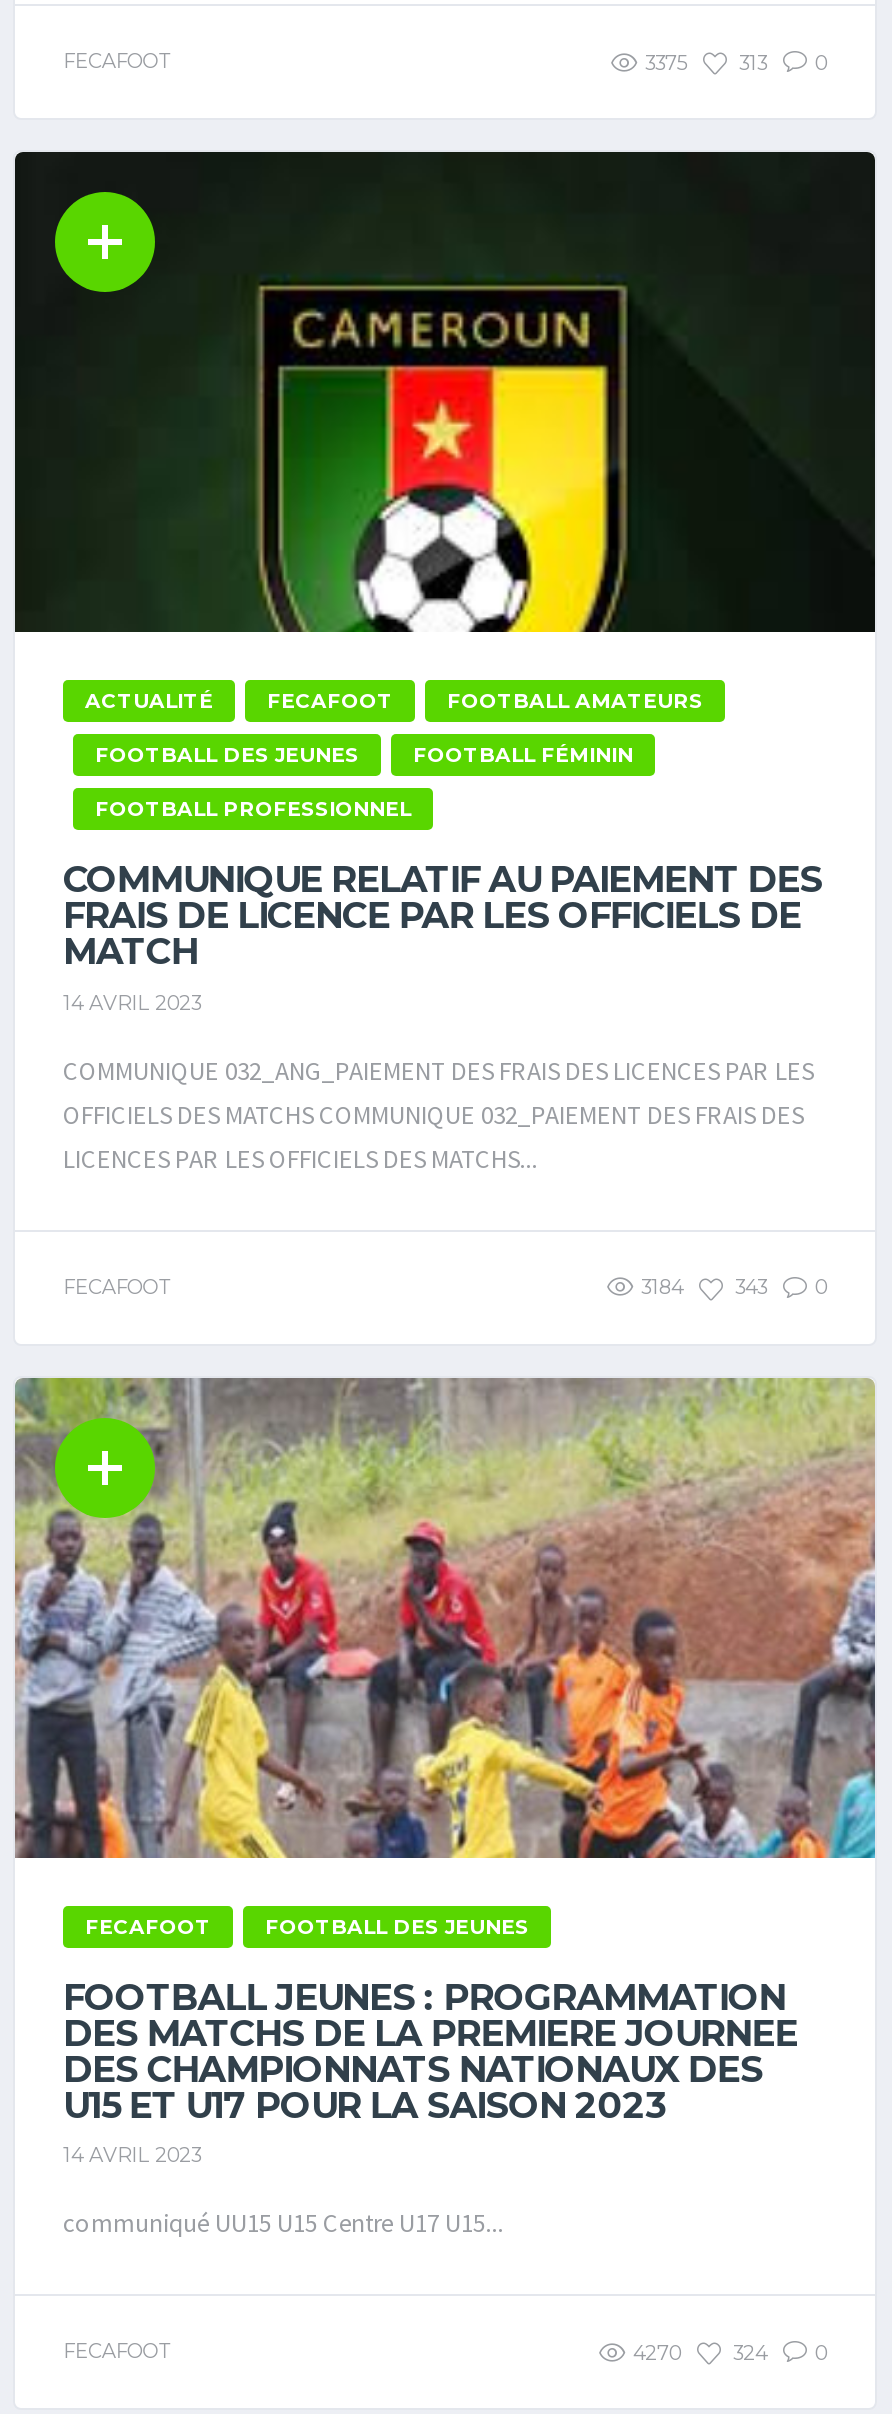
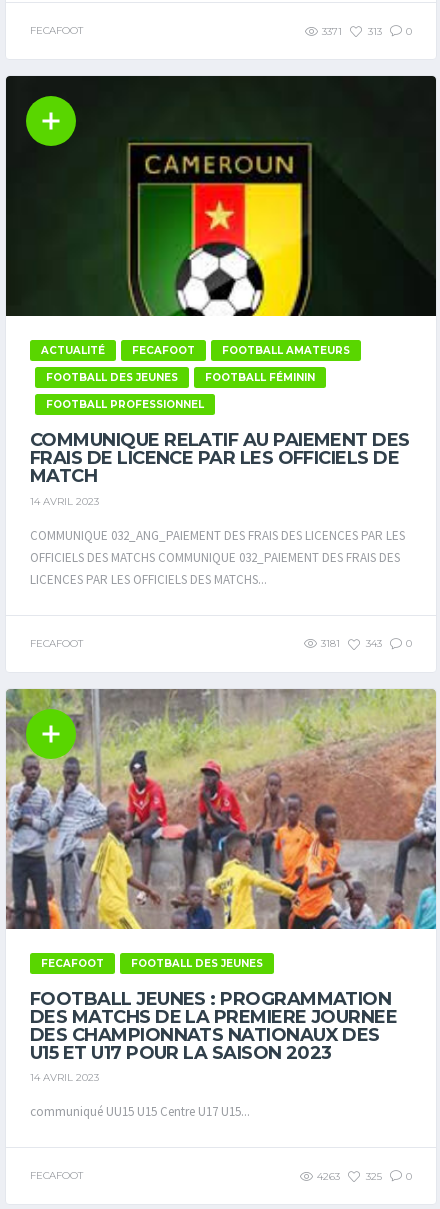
- 3375
+ 3371

- 3184
+ 3181

- 4270
+ 4263

- 324
+ 325
